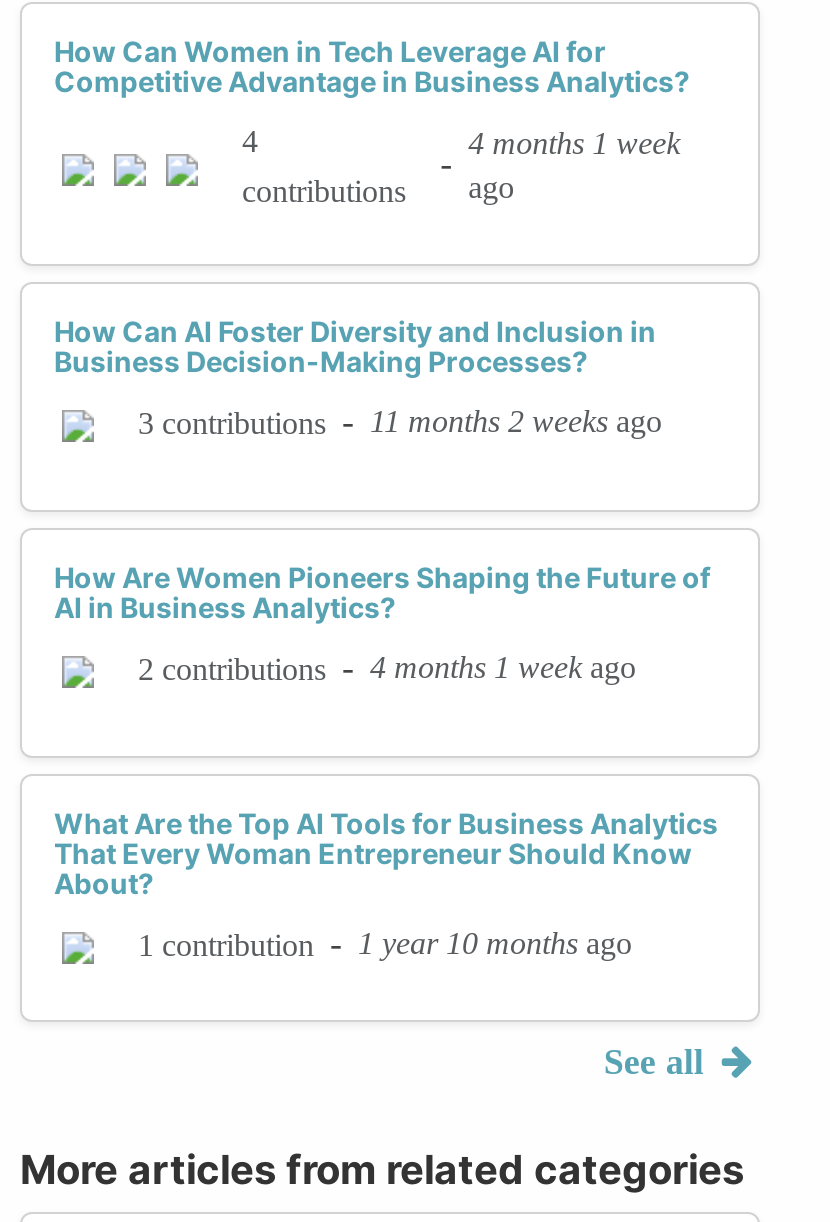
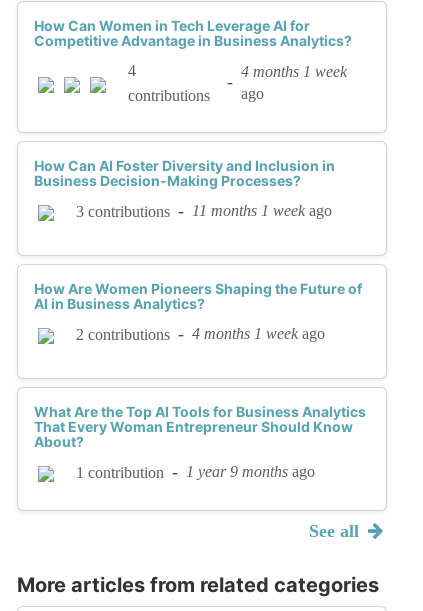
- 3 contributions - 11 months 2 weeks ago
+ 3 contributions - 11 months 1 week ago

- 1 contribution - 1 year 10 months ago
+ 1 contribution - 1 year 9 months ago
